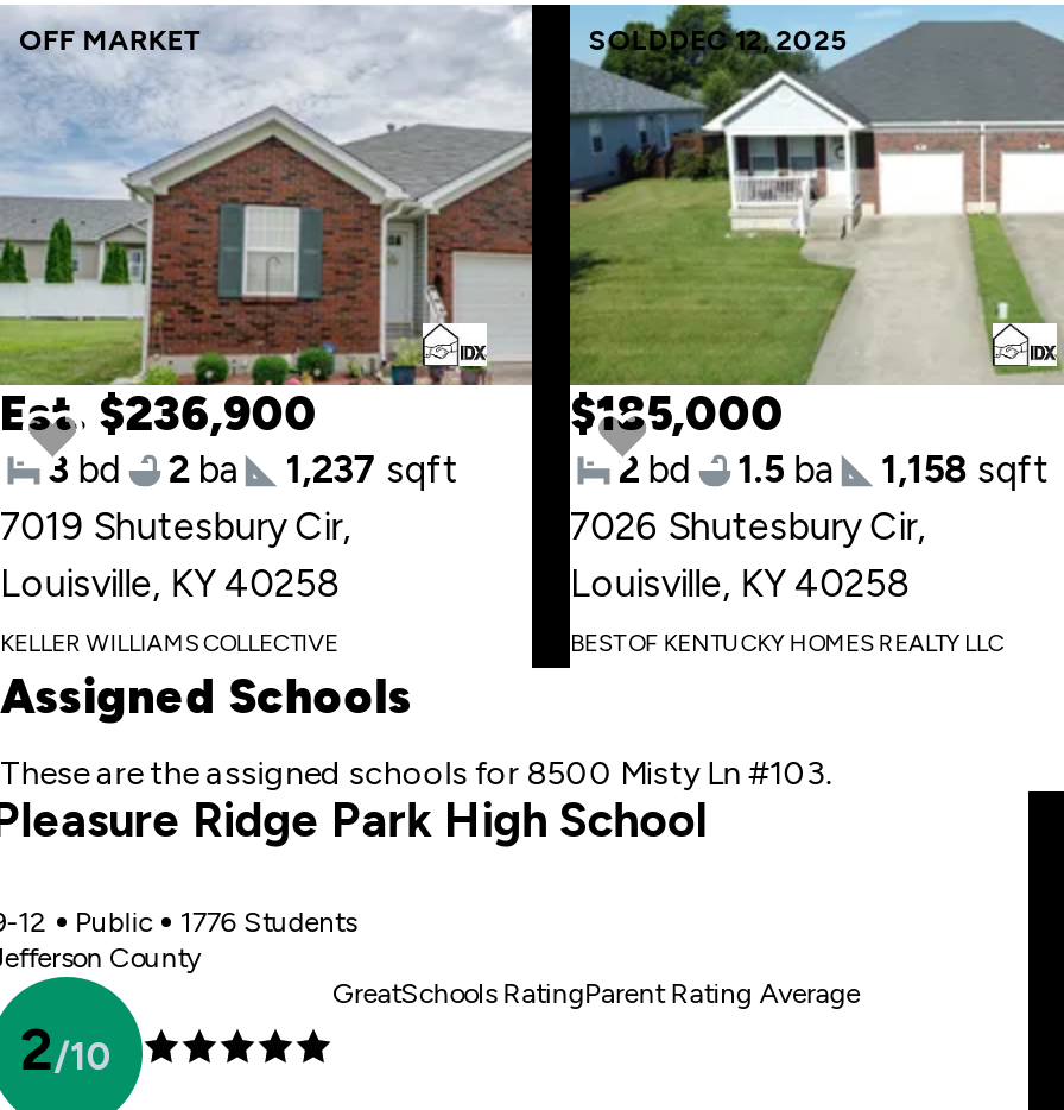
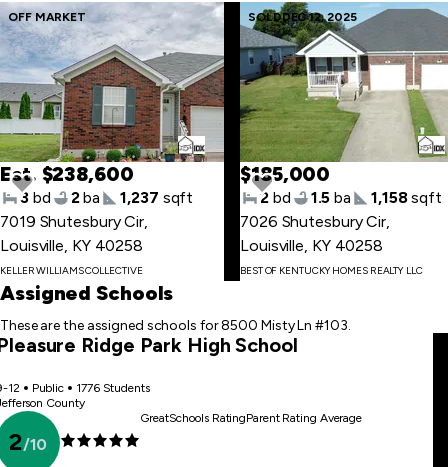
- Est. $236,900
+ Est. $238,600
